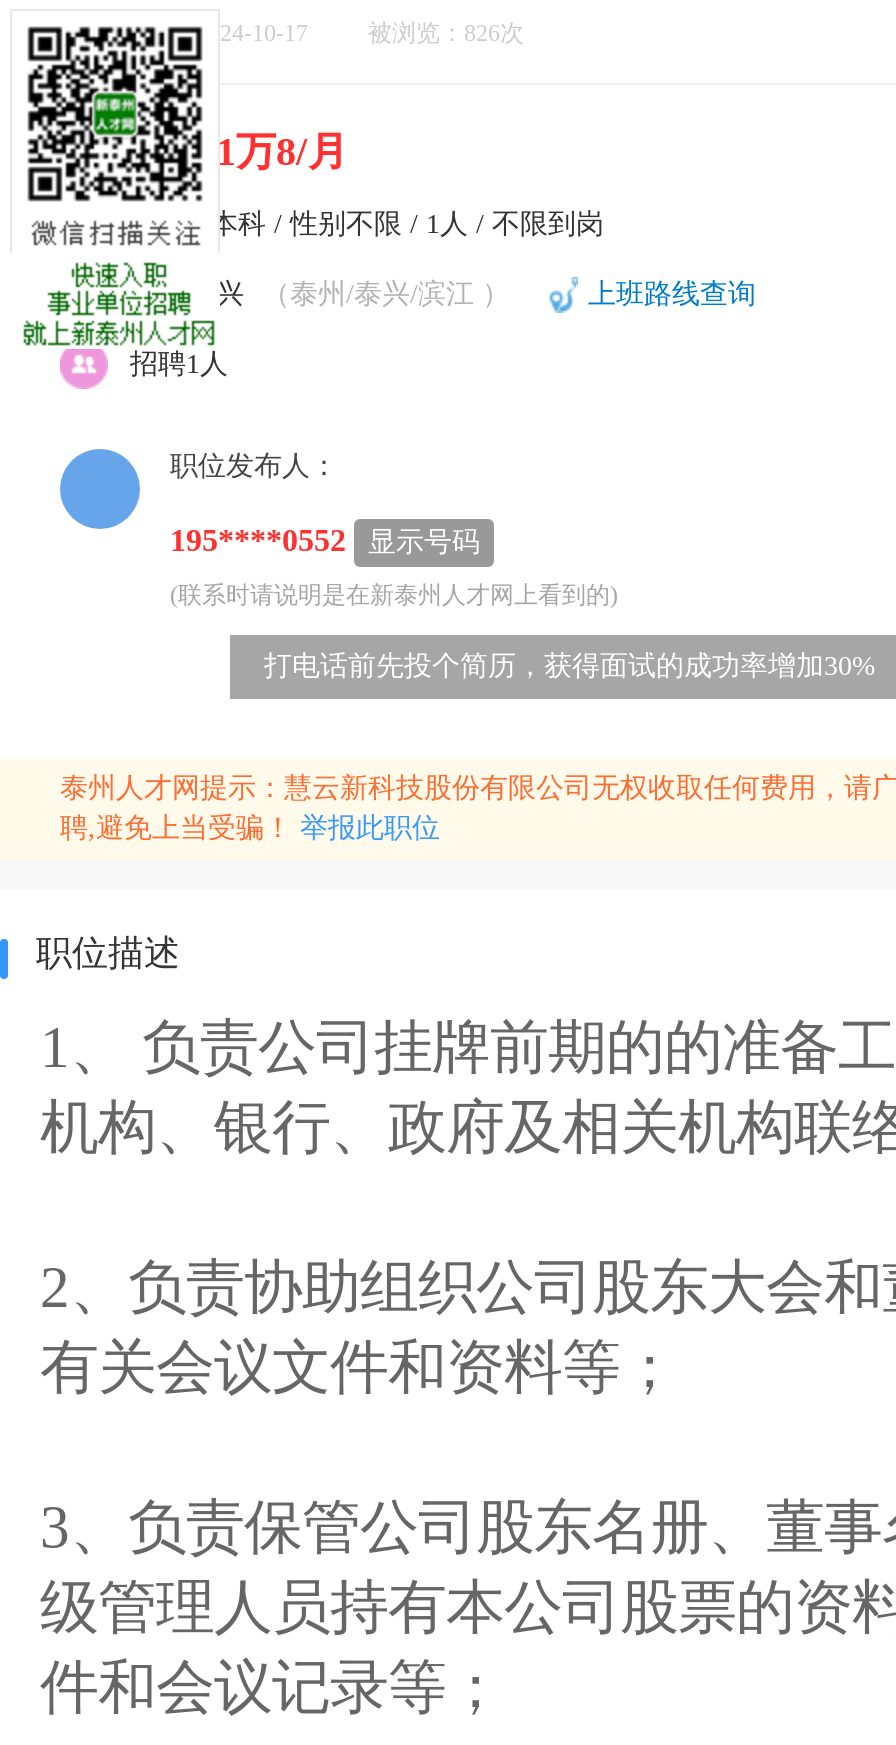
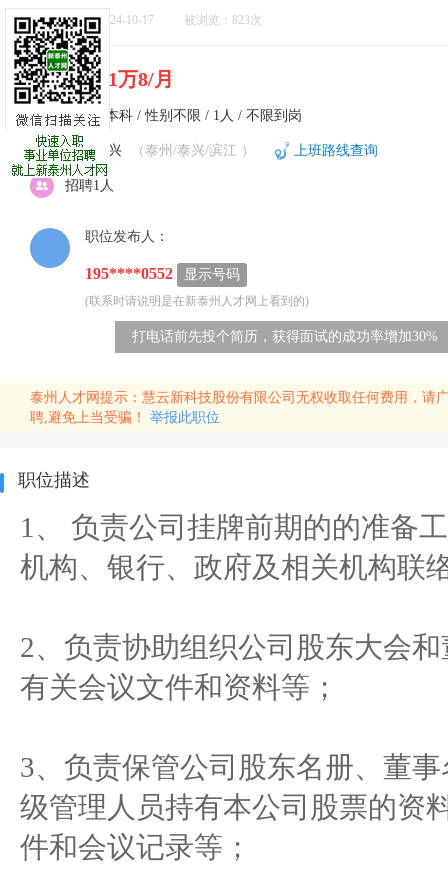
- 被浏览：826次
+ 被浏览：823次
